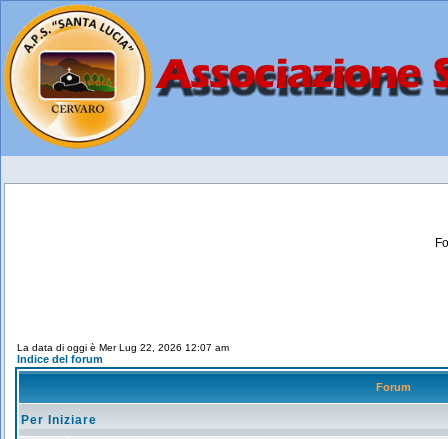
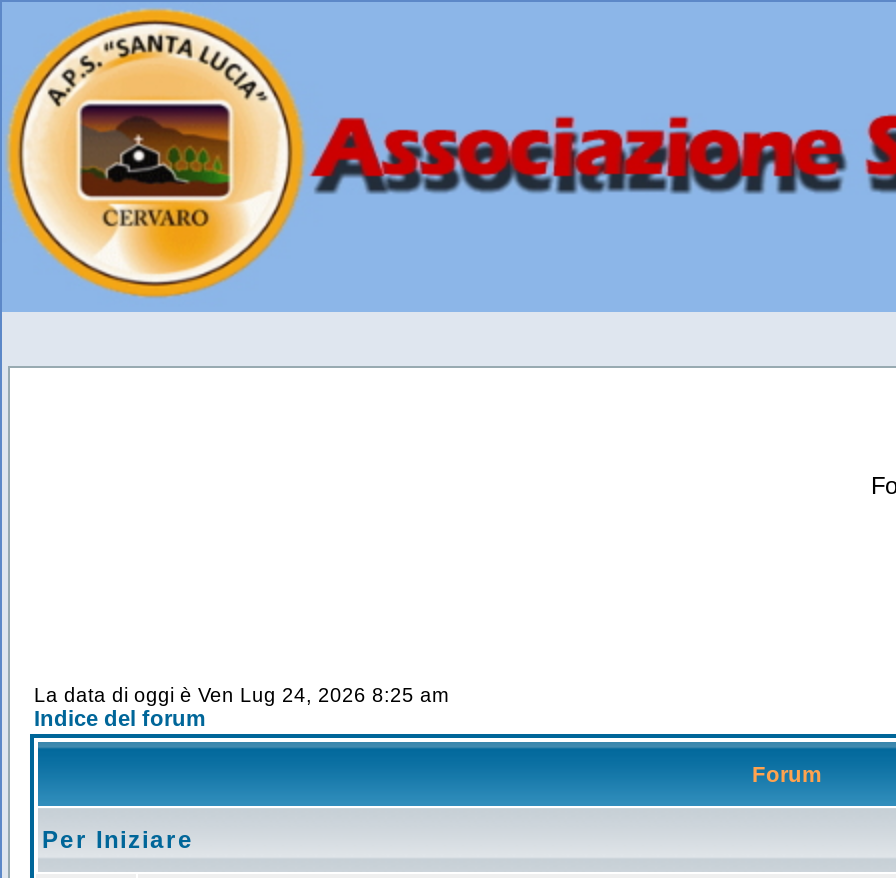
- La data di oggi è Mer Lug 22, 2026 12:07 am
+ La data di oggi è Ven Lug 24, 2026 8:25 am
